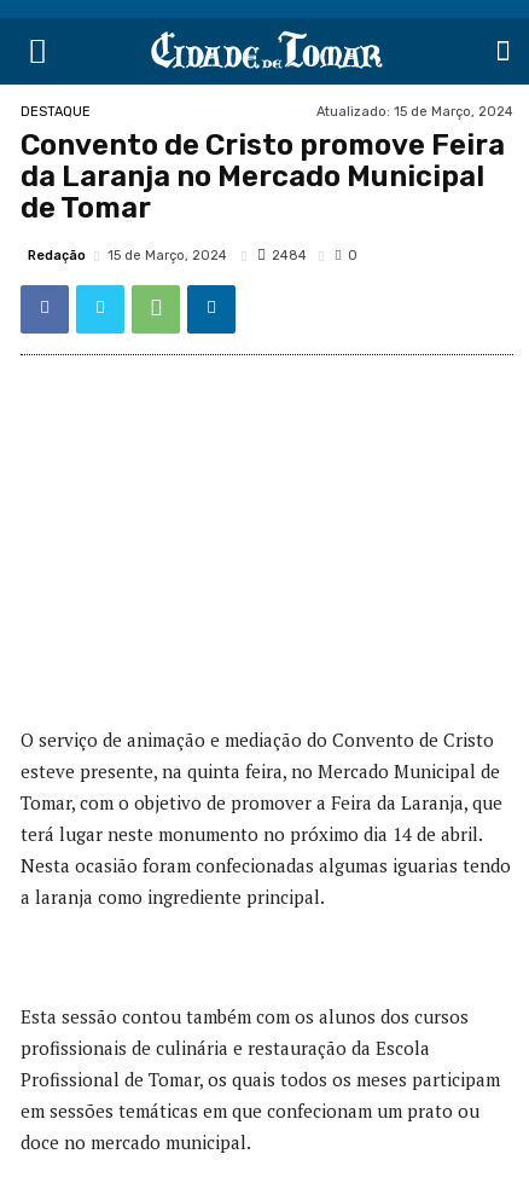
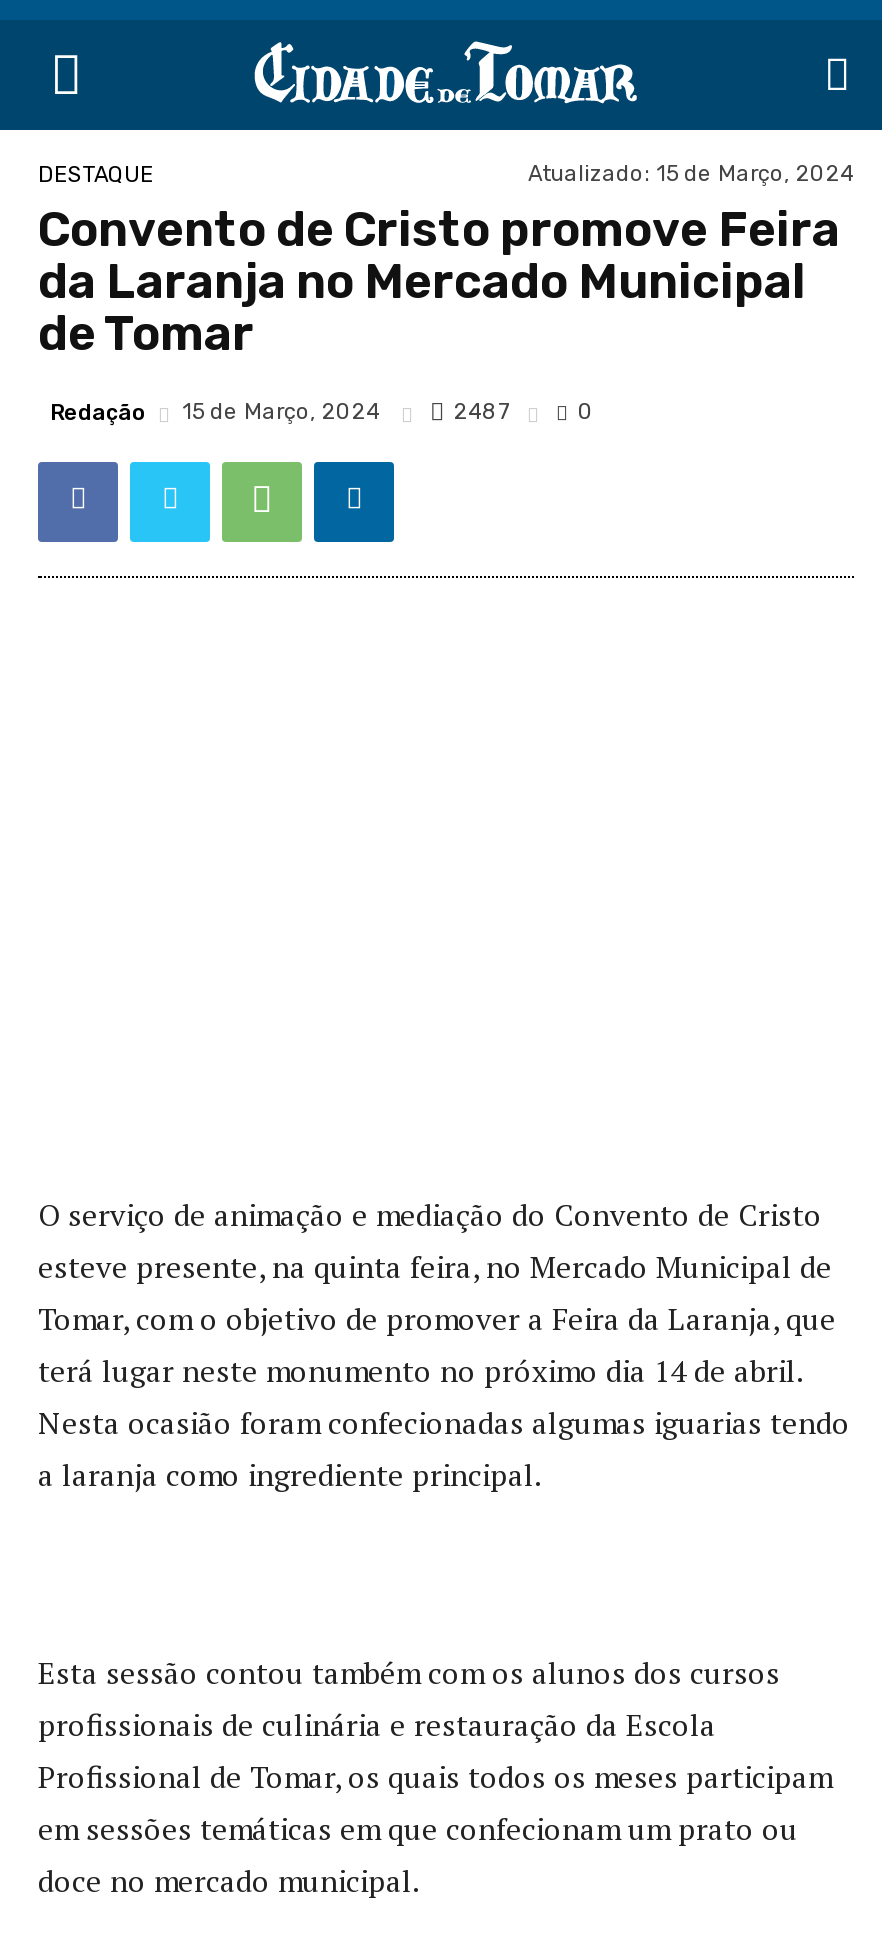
- 2484
+ 2487
